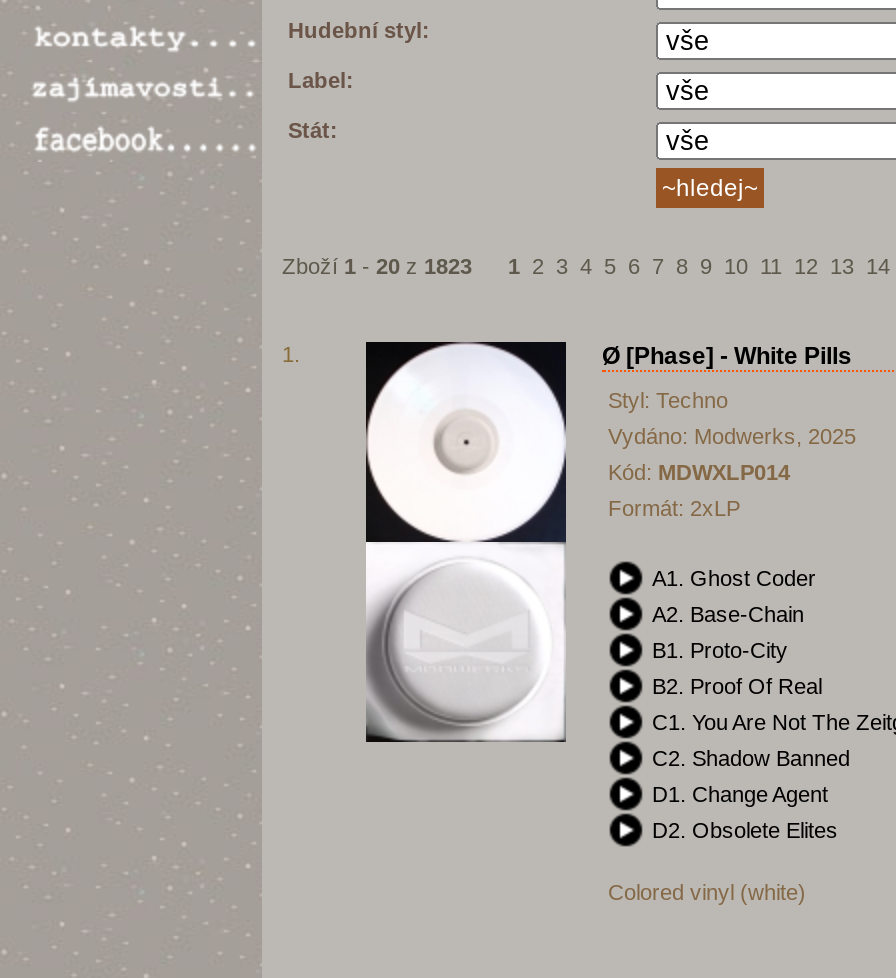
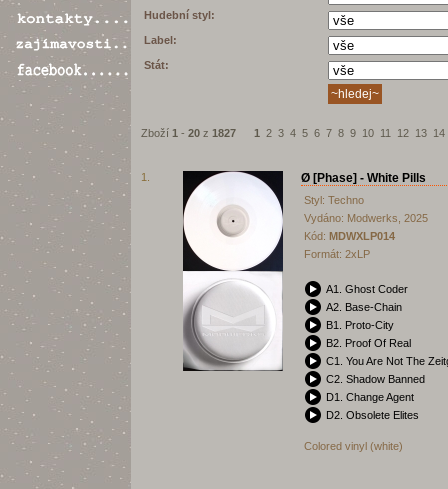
- Zboží 1 - 20 z 1823 1 2 3 4 5 6 7 8 9 10 11 12 13 14
+ Zboží 1 - 20 z 1827 1 2 3 4 5 6 7 8 9 10 11 12 13 14
